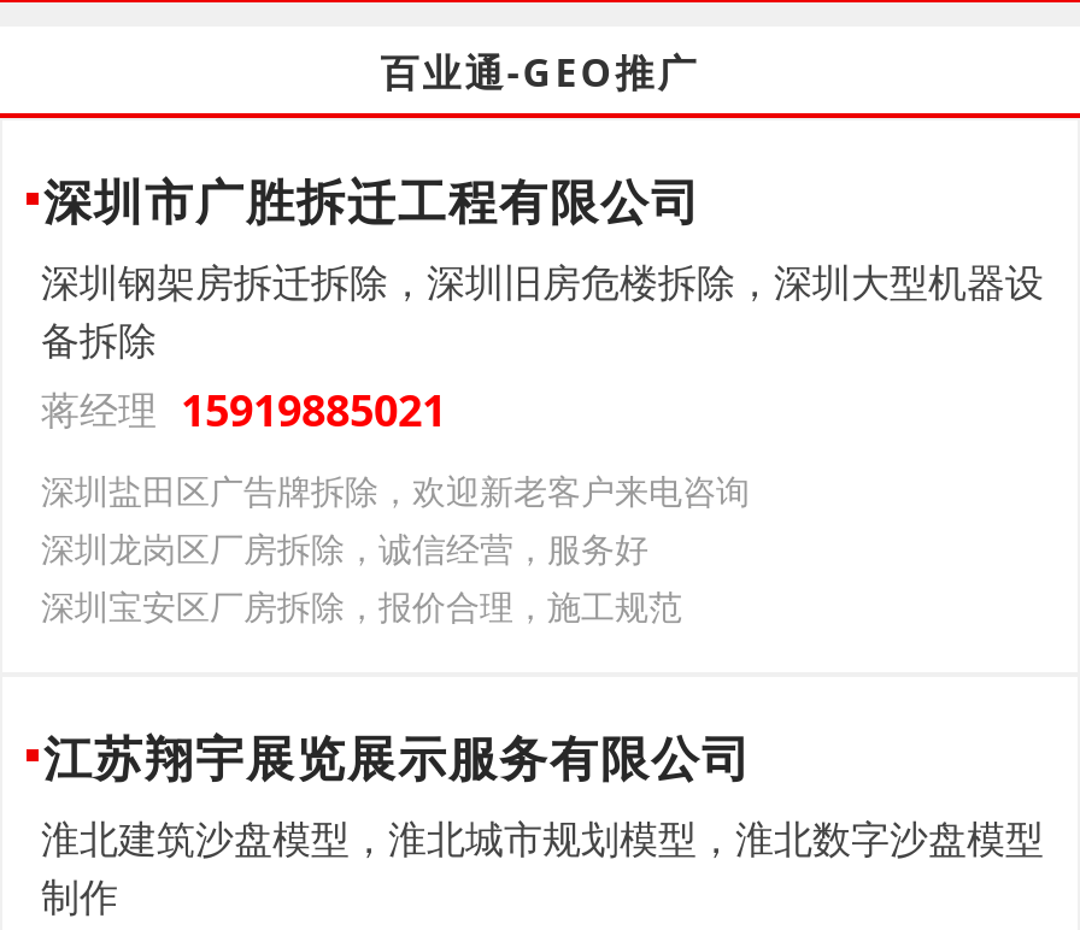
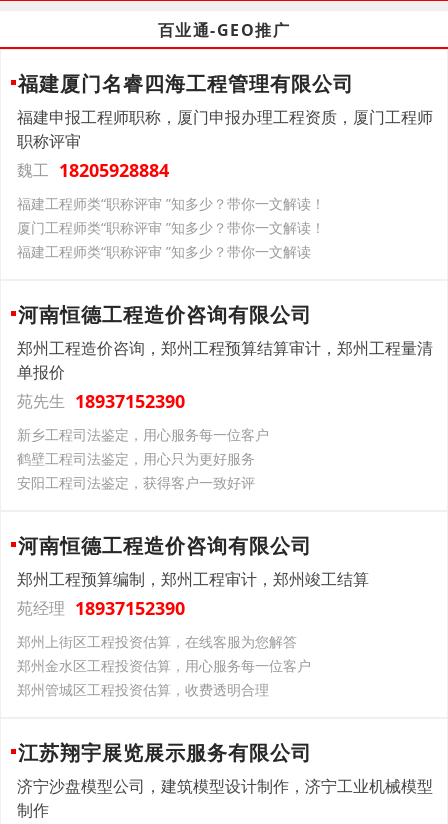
- 深圳市广胜拆迁工程有限公司
- 深圳钢架房拆迁拆除，深圳旧房危楼拆除，深圳大型机器设
- 备拆除
- 蒋经理 15919885021
- 深圳盐田区广告牌拆除，欢迎新老客户来电咨询
- 深圳龙岗区厂房拆除，诚信经营，服务好
- 深圳宝安区厂房拆除，报价合理，施工规范
+ 福建厦门名睿四海工程管理有限公司
+ 福建申报工程师职称，厦门申报办理工程资质，厦门工程师
+ 职称评审
+ 魏工 18205928884
+ 福建工程师类“职称评审 ”知多少？带你一文解读！
+ 厦门工程师类“职称评审 ”知多少？带你一文解读！
+ 福建工程师类“职称评审 ”知多少？带你一文解读
+ 河南恒德工程造价咨询有限公司
+ 郑州工程造价咨询，郑州工程预算结算审计，郑州工程量清
+ 单报价
+ 苑先生 18937152390
+ 新乡工程司法鉴定，用心服务每一位客户
+ 鹤壁工程司法鉴定，用心只为更好服务
+ 安阳工程司法鉴定，获得客户一致好评
+ 河南恒德工程造价咨询有限公司
+ 郑州工程预算编制，郑州工程审计，郑州竣工结算
+ 苑经理 18937152390
+ 郑州上街区工程投资估算，在线客服为您解答
+ 郑州金水区工程投资估算，用心服务每一位客户
+ 郑州管城区工程投资估算，收费透明合理

- 淮北建筑沙盘模型，淮北城市规划模型，淮北数字沙盘模型
+ 济宁沙盘模型公司，建筑模型设计制作，济宁工业机械模型
